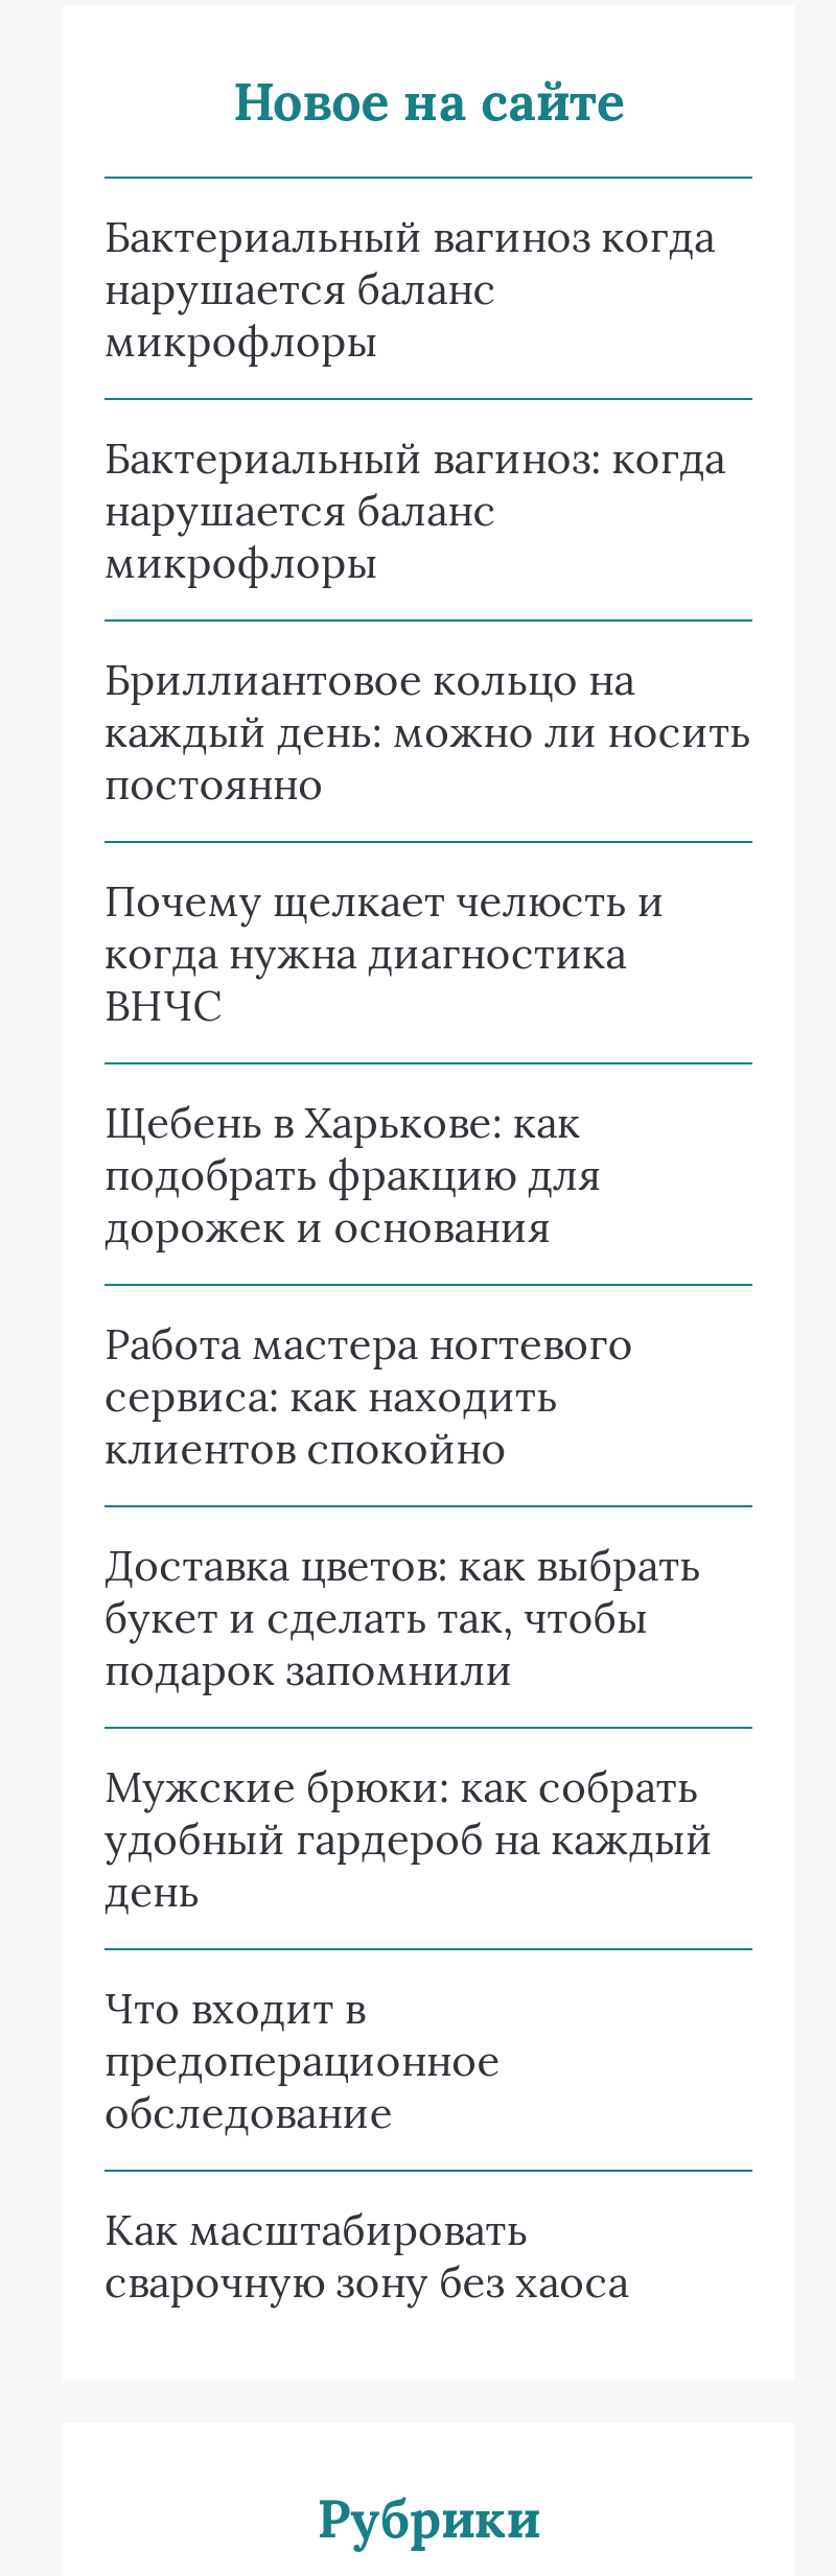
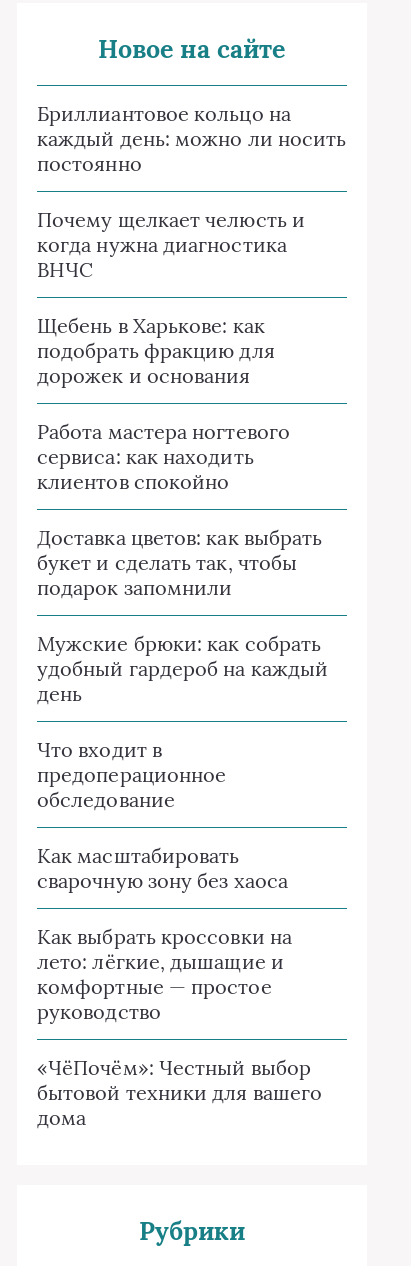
- Бактериальный вагиноз когда
- нарушается баланс
- микрофлоры
- Бактериальный вагиноз: когда
- нарушается баланс
- микрофлоры

moved up: Бриллиантовое кольцо на | каждый день: можно ли носить | постоянно | ... | Как масштабировать | сварочную зону без хаоса

+ Как выбрать кроссовки на
+ лето: лёгкие, дышащие и
+ комфортные — простое
+ руководство
+ «ЧёПочём»: Честный выбор
+ бытовой техники для вашего
+ дома
